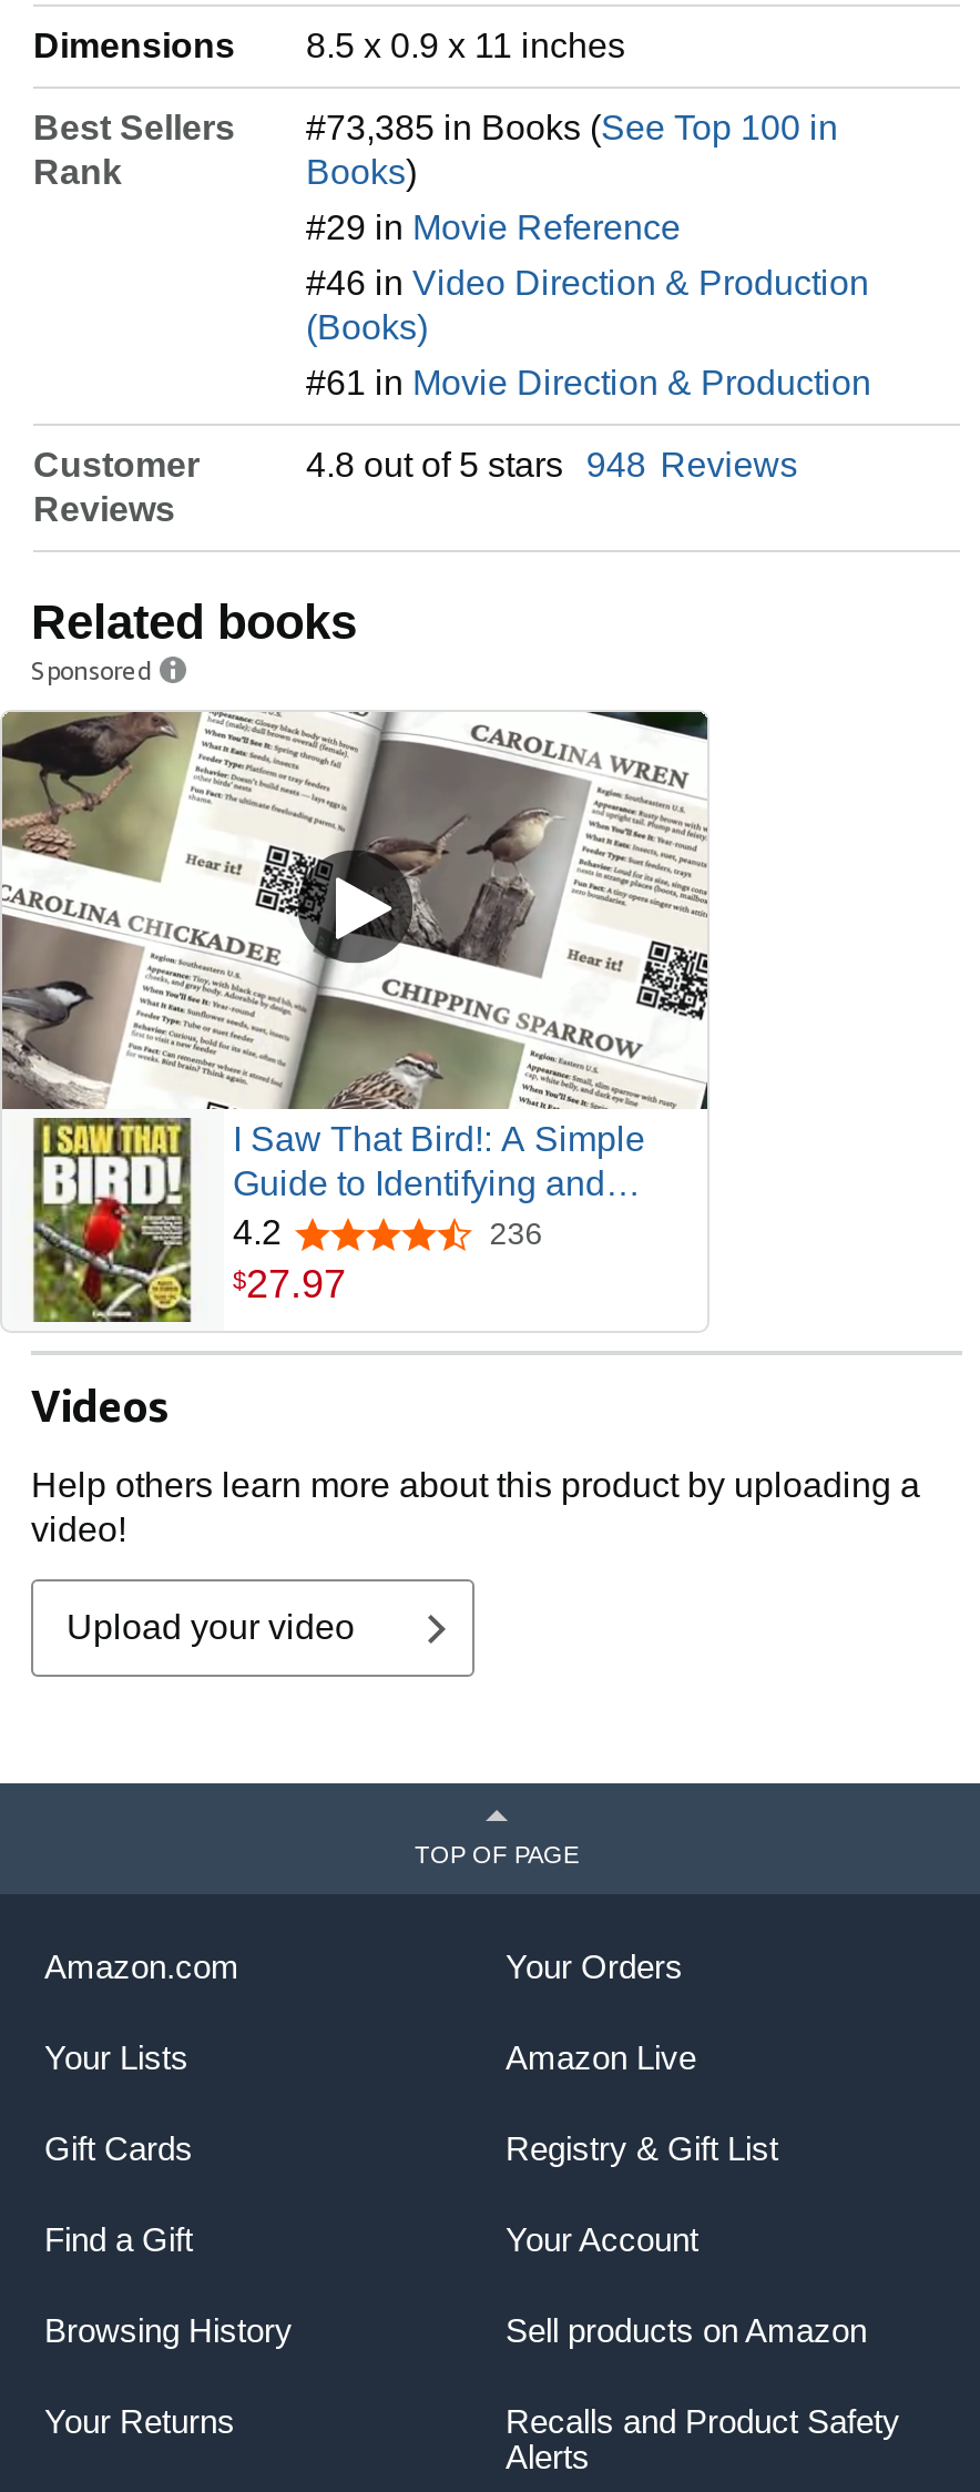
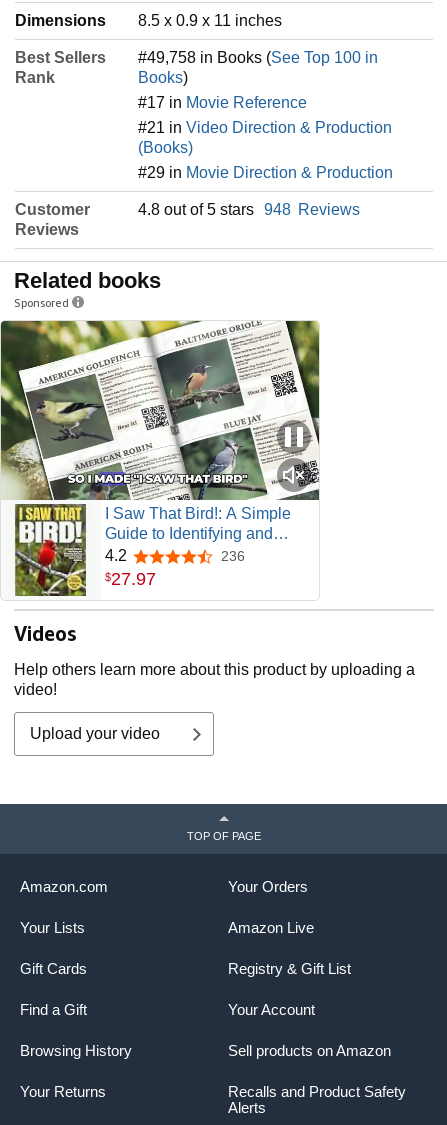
- #73,385 in Books (See Top 100 in
+ #49,758 in Books (See Top 100 in

- #29 in Movie Reference
+ #17 in Movie Reference

- #46 in Video Direction & Production
+ #21 in Video Direction & Production

- #61 in Movie Direction & Production
+ #29 in Movie Direction & Production

- [image]
+ [image]
